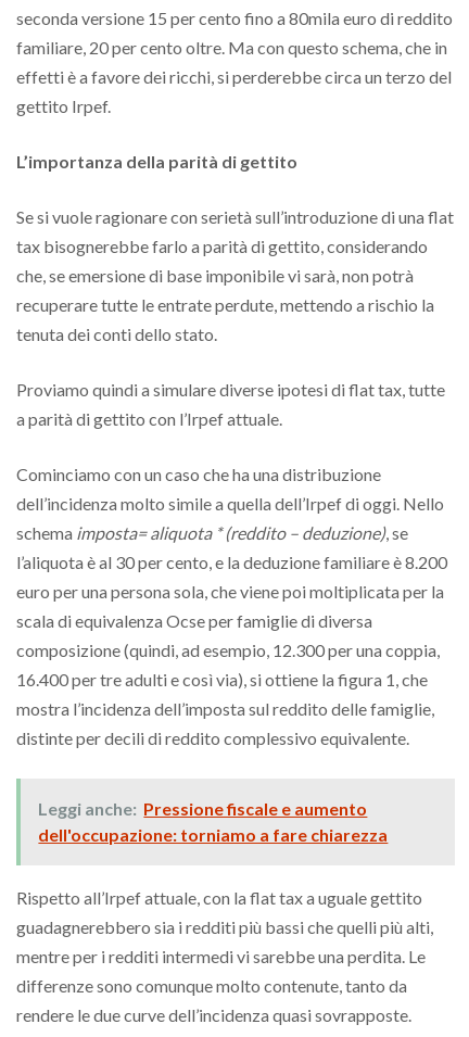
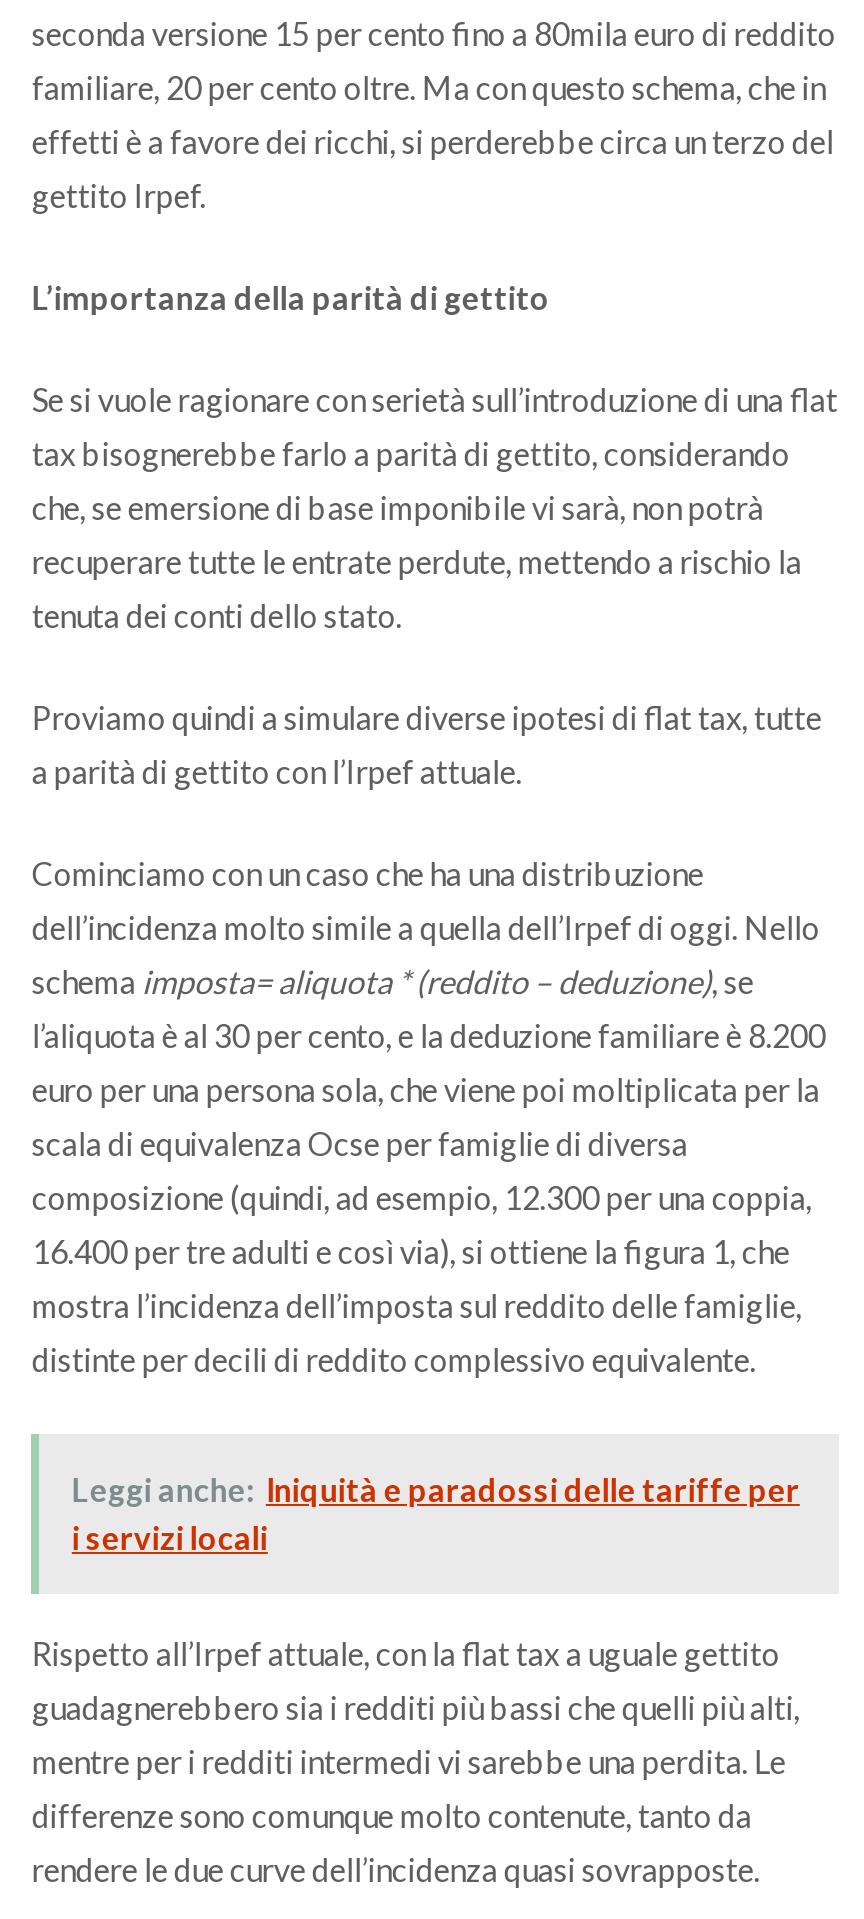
- Leggi anche: Pressione fiscale e aumento
- dell'occupazione: torniamo a fare chiarezza
+ Leggi anche: Iniquità e paradossi delle tariffe per
+ i servizi locali
